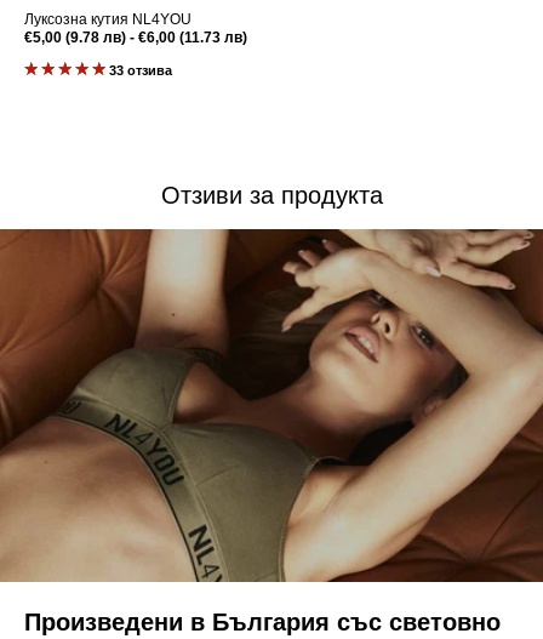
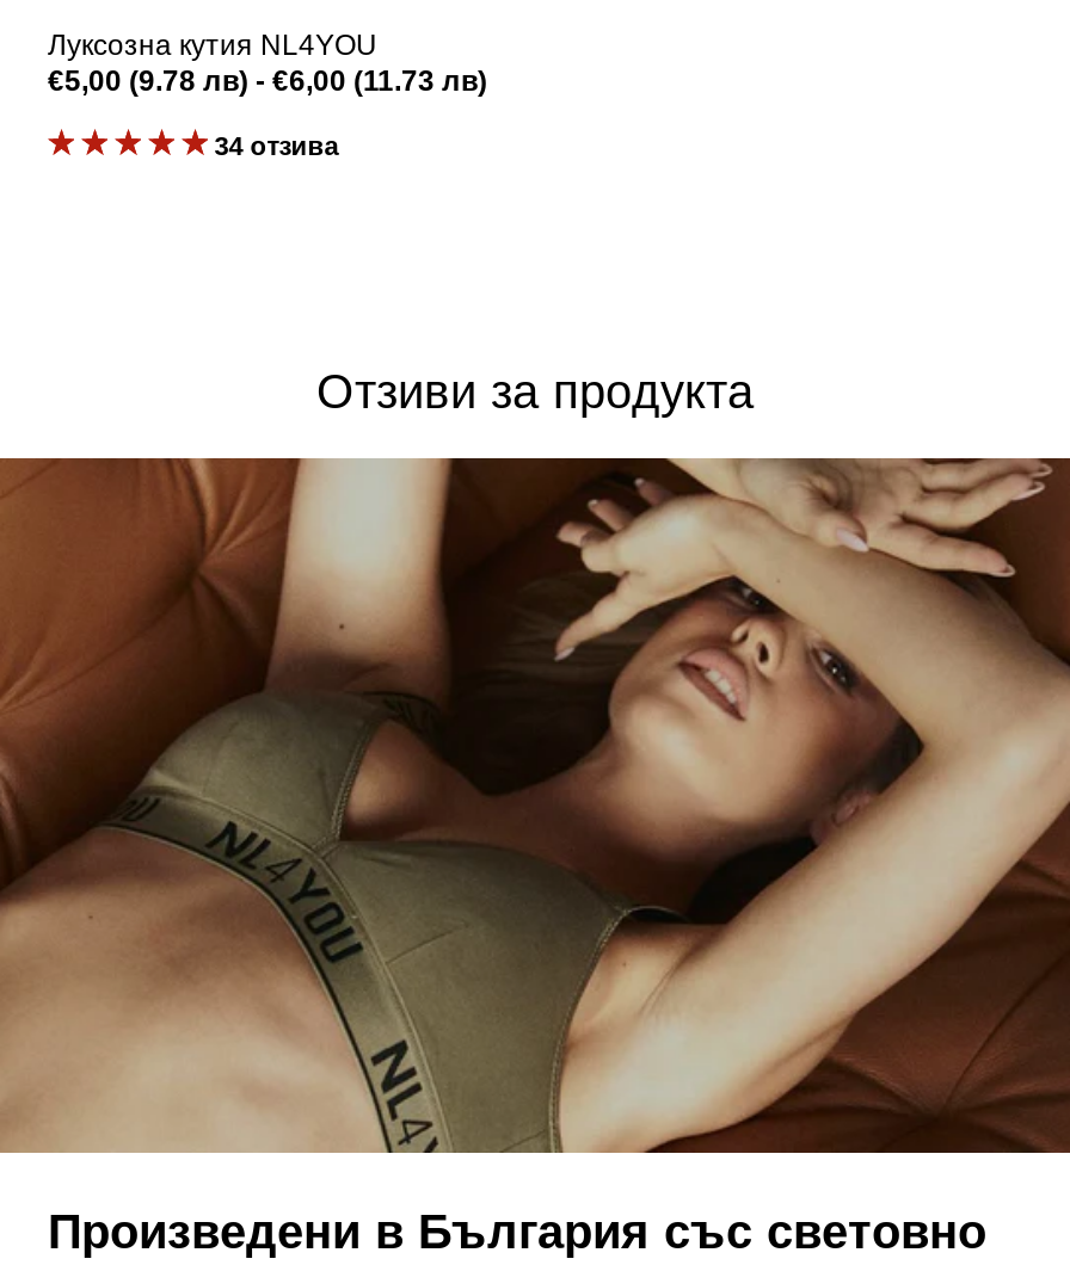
- 33 отзива
+ 34 отзива
